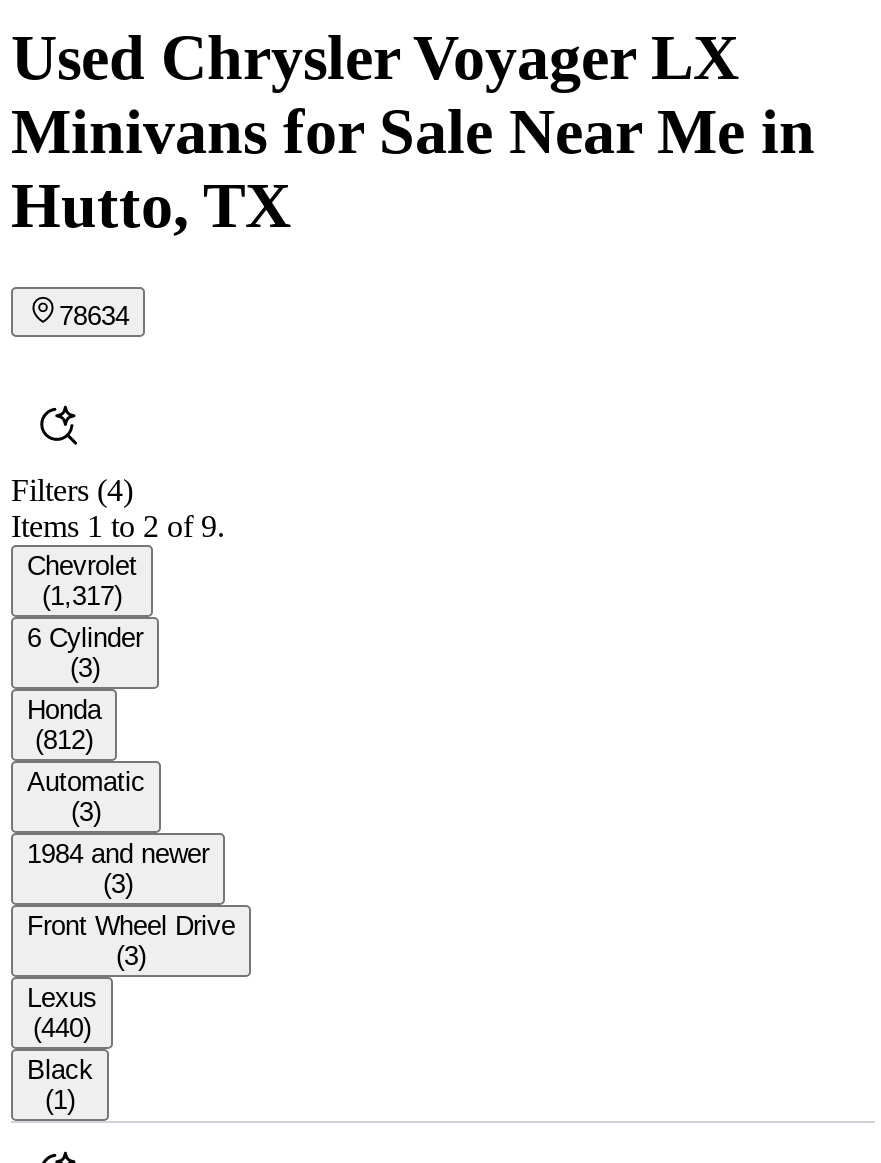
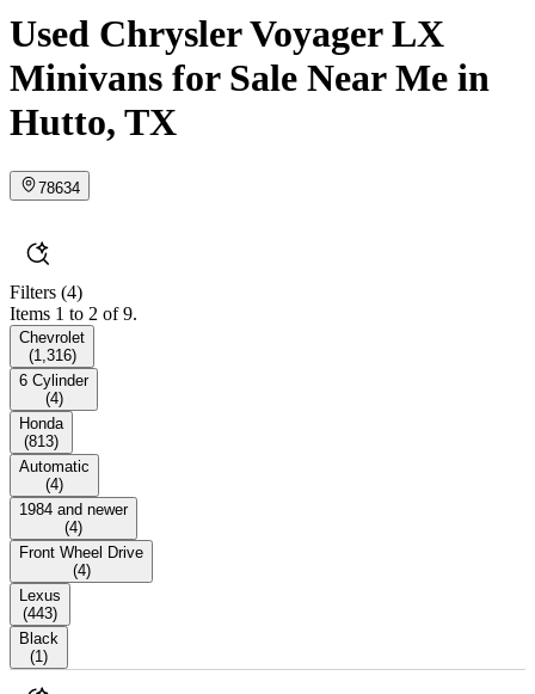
- (1,317)
+ (1,316)

- (3)
+ (4)

- (812)
+ (813)

- (3)
+ (4)

- (3)
+ (4)

- (3)
+ (4)

- (440)
+ (443)
